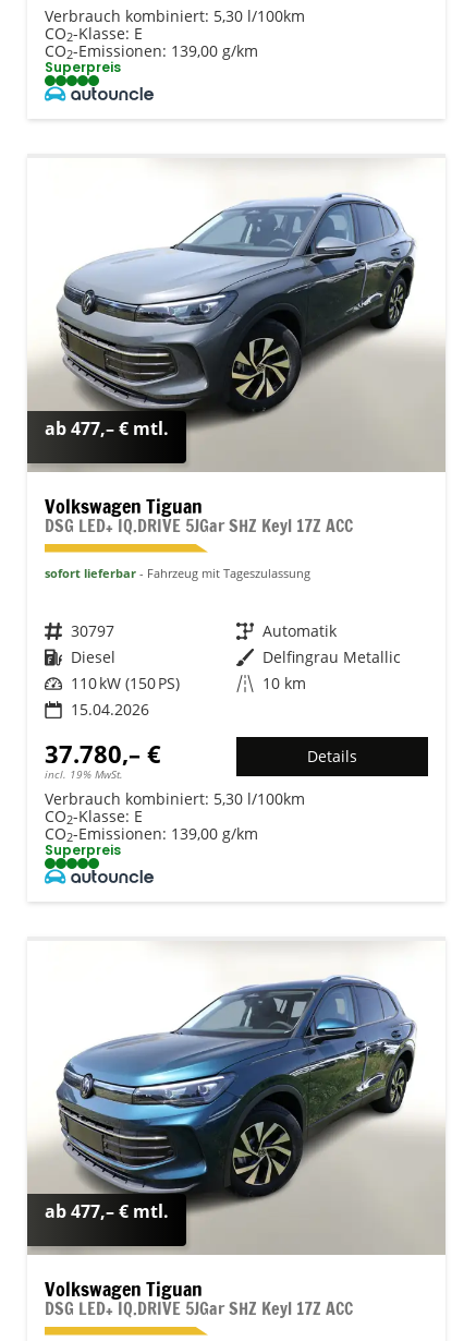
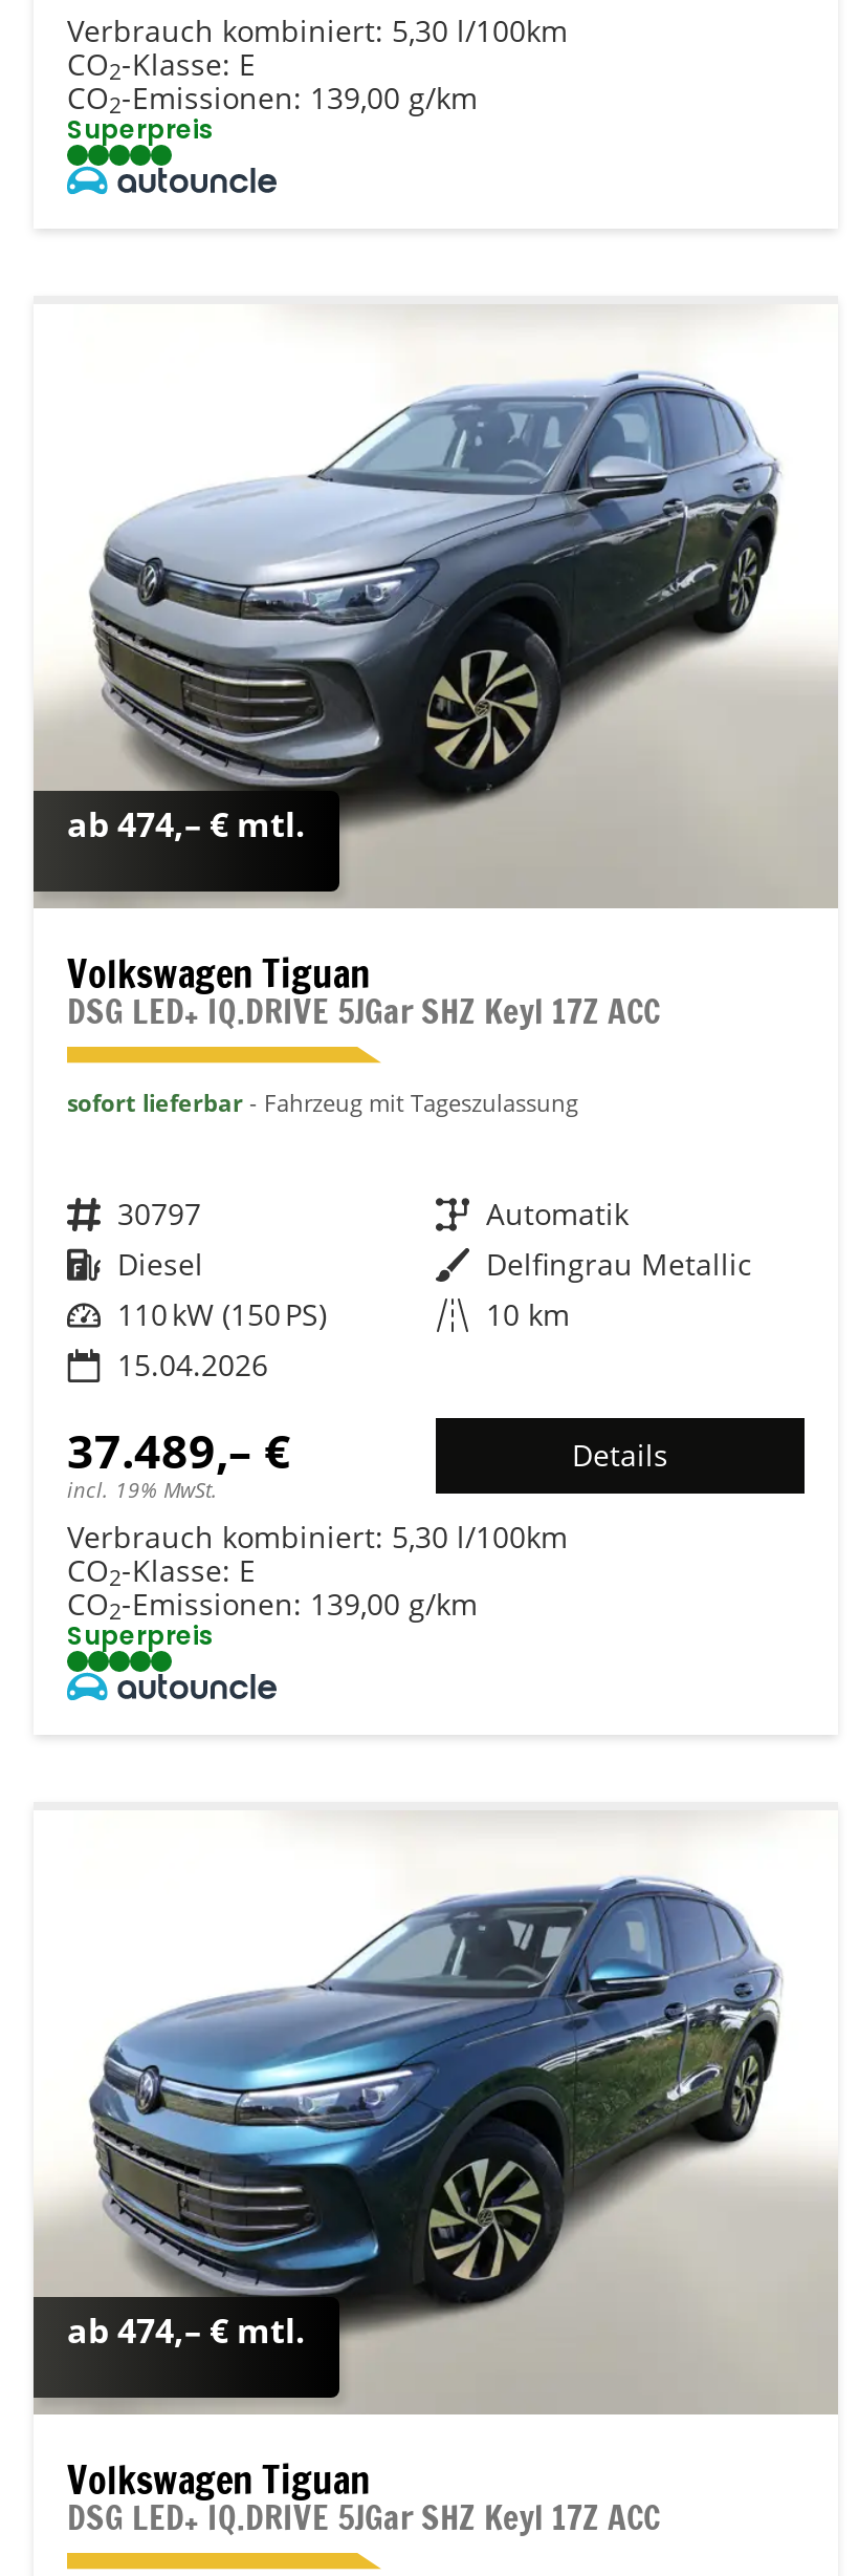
- ab 477,– € mtl.
+ ab 474,– € mtl.

- 37.780,– €
+ 37.489,– €

- ab 477,– € mtl.
+ ab 474,– € mtl.
